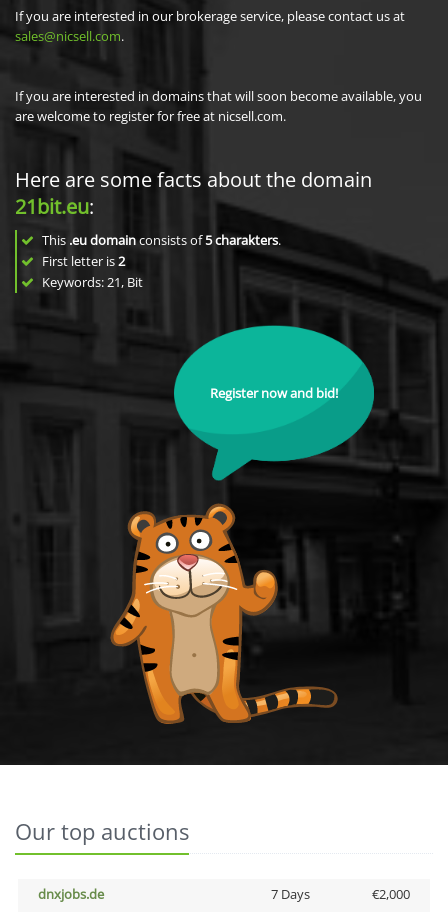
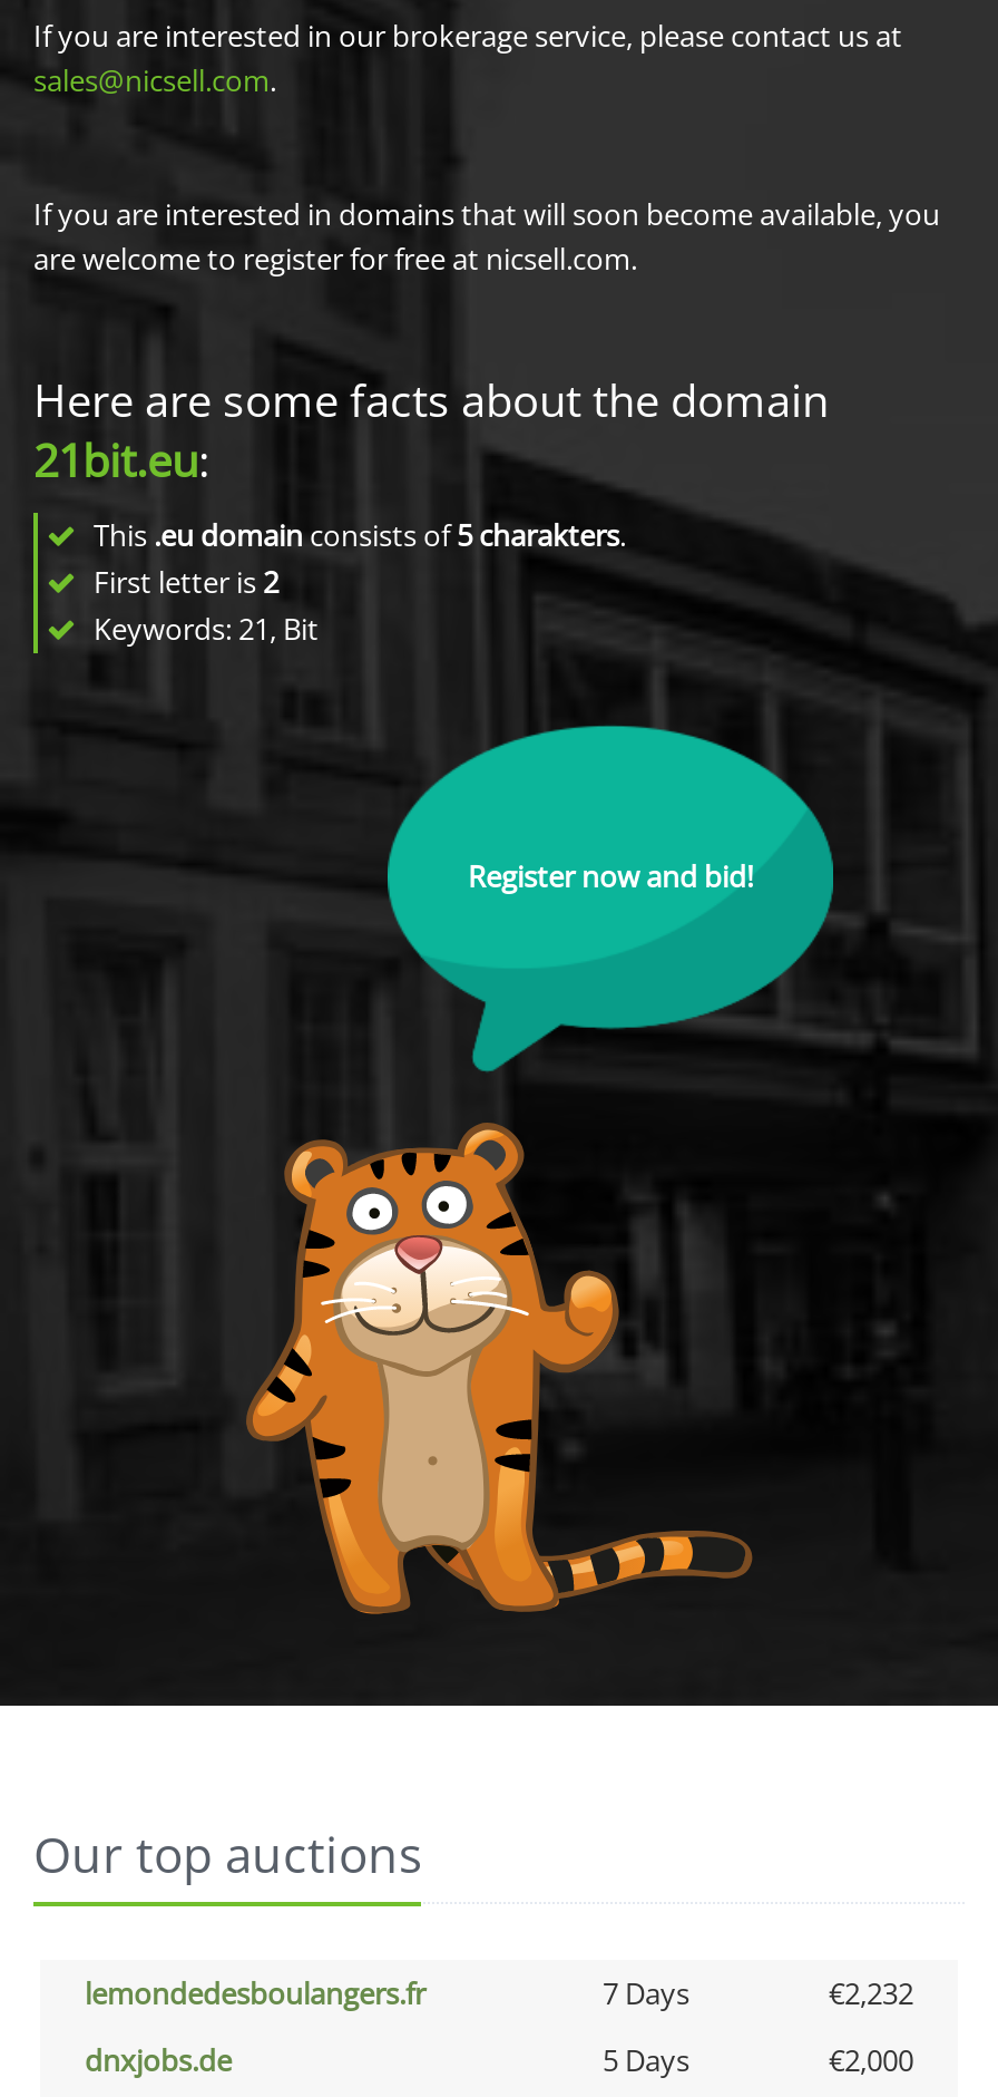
+ lemondedesboulangers.fr
+ 7 Days
+ €2,232

- 7 Days
+ 5 Days
